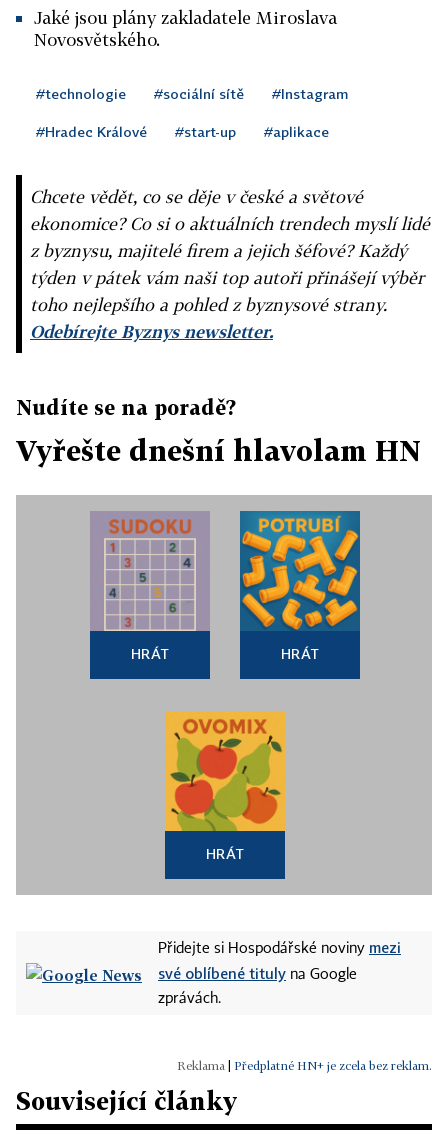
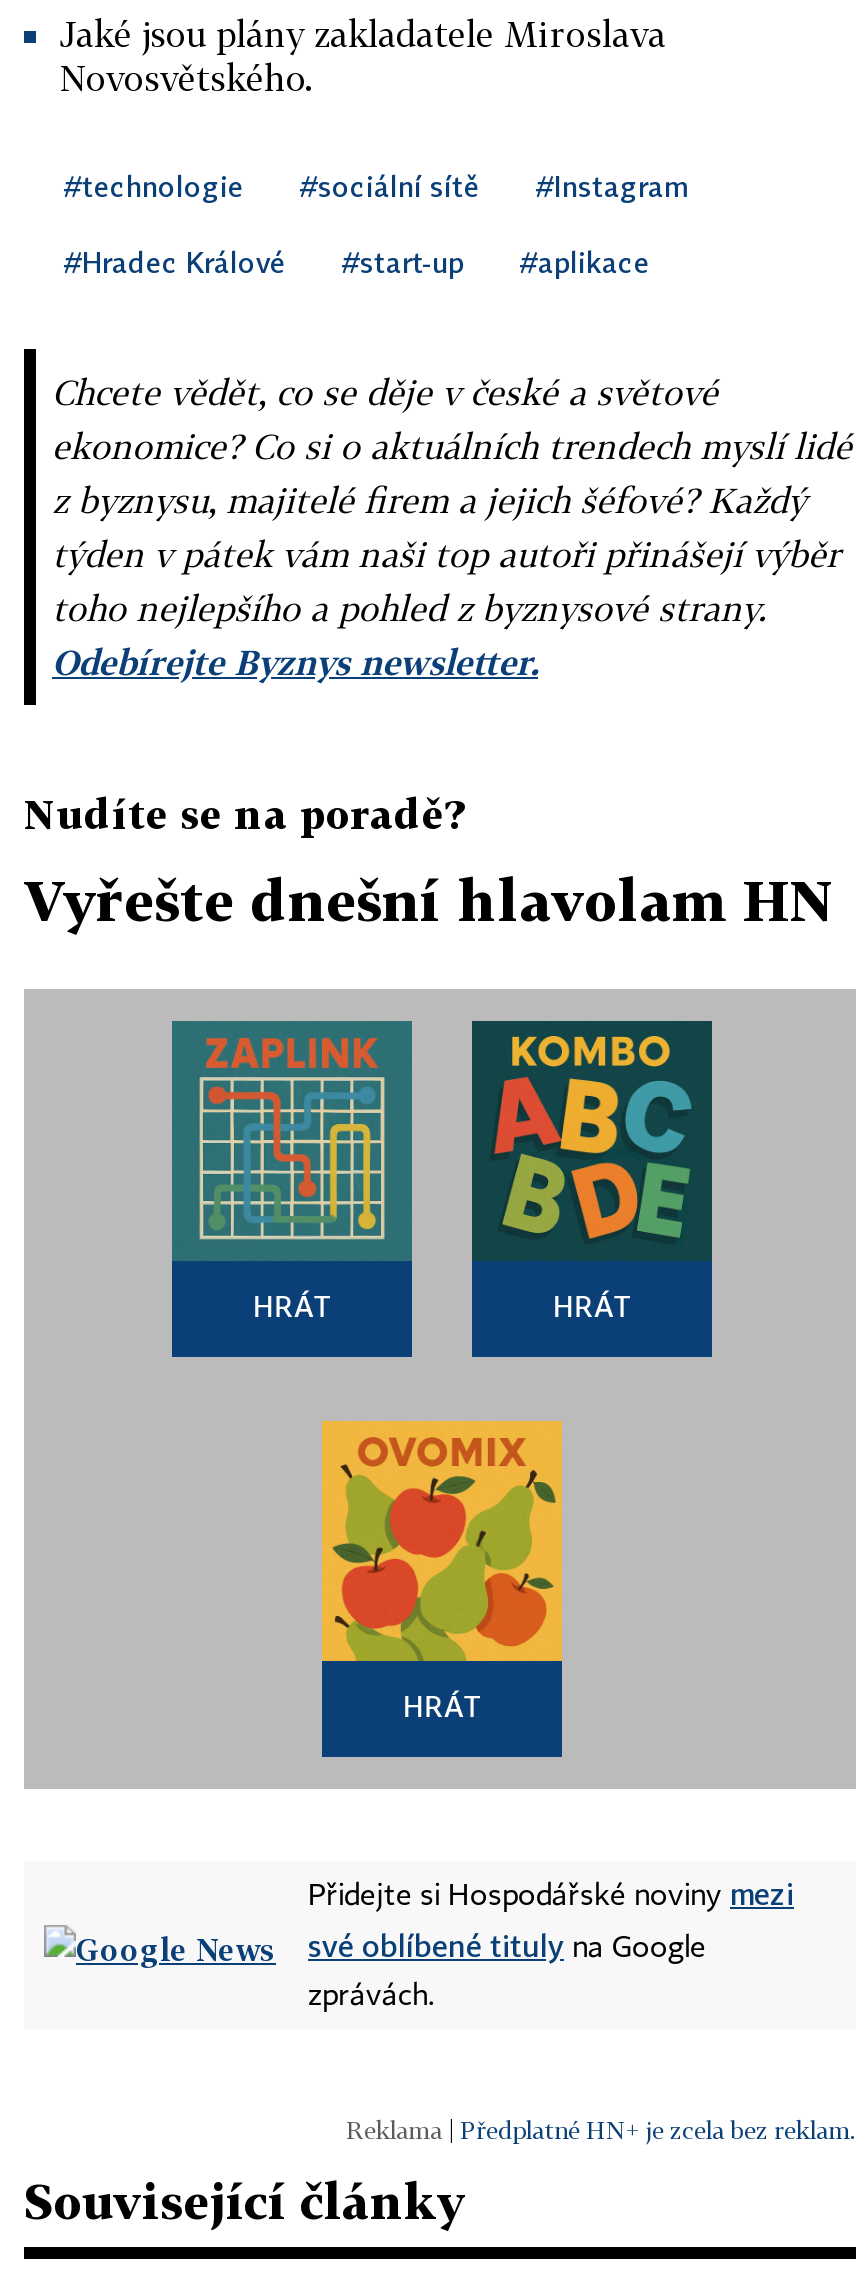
- [image]
+ [image]

- [image]
+ [image]
